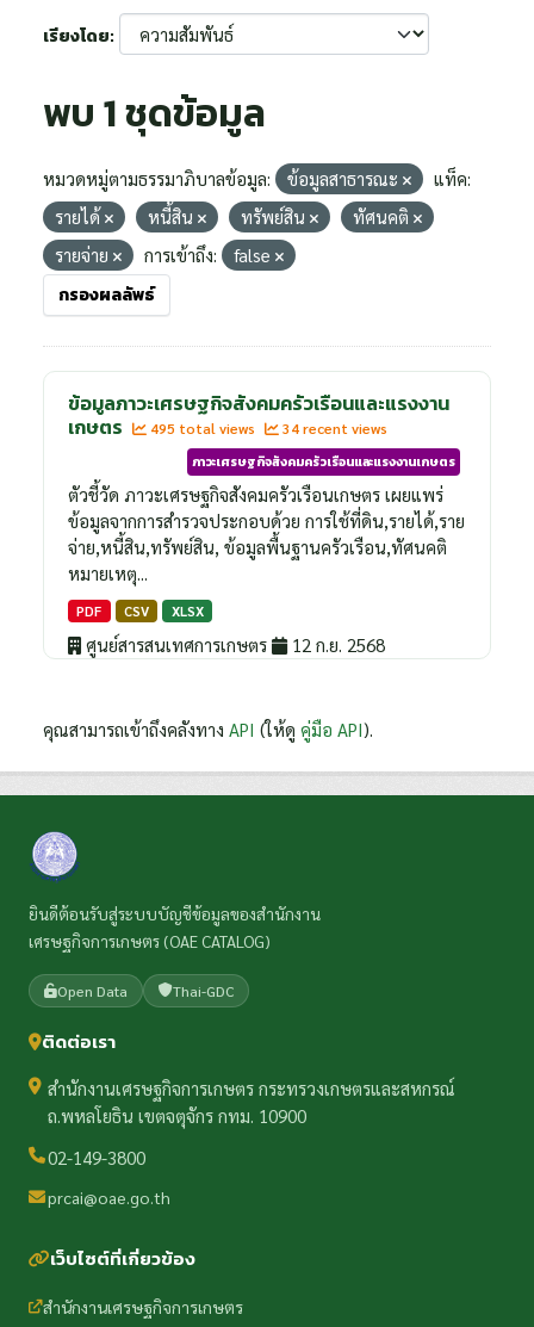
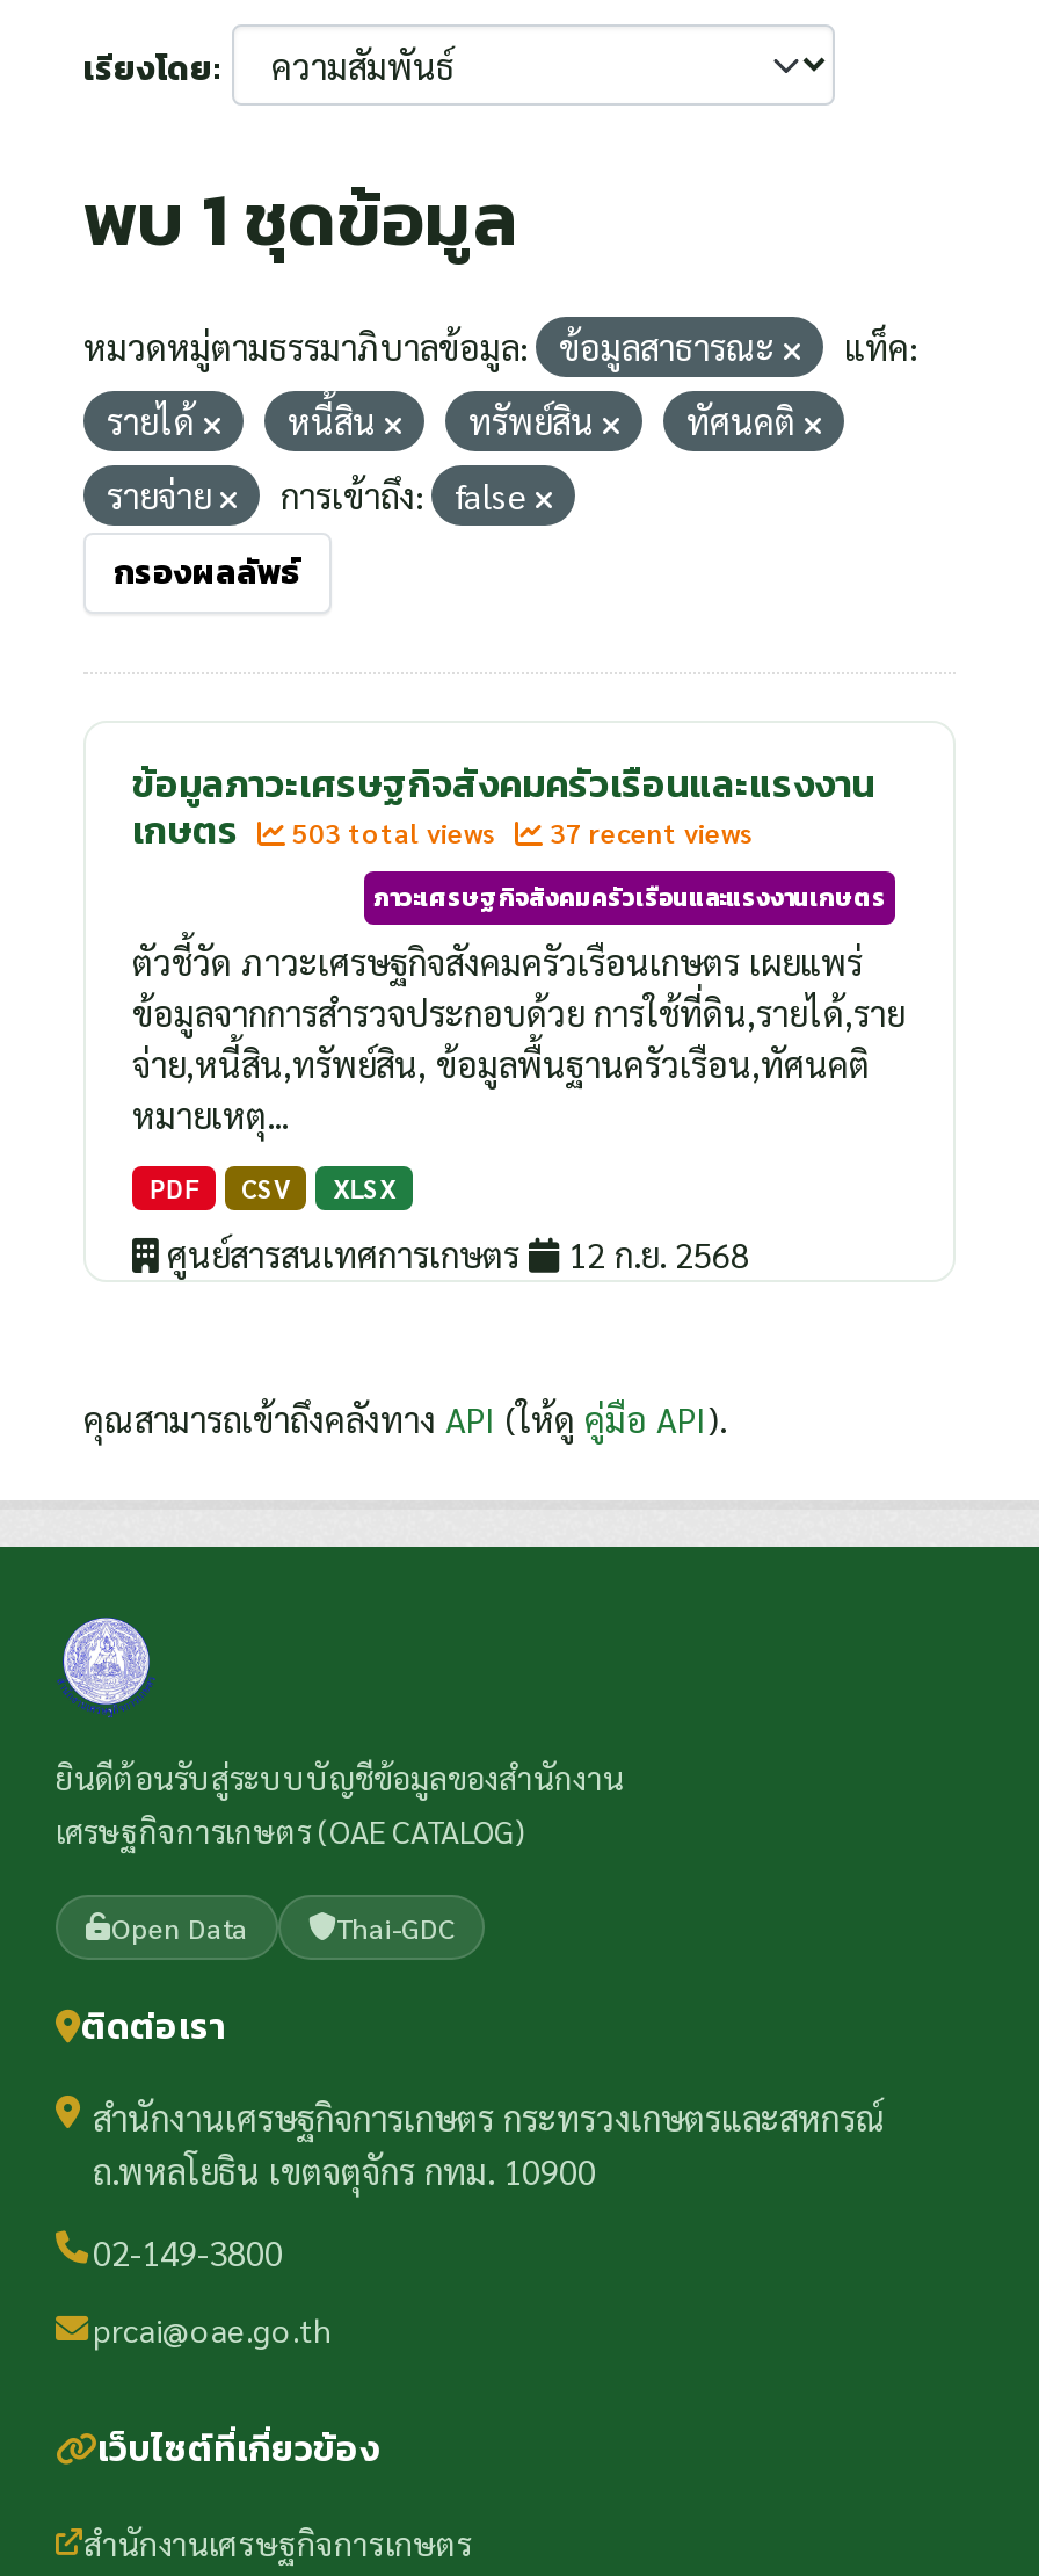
- 495 total views
+ 503 total views

- 34 recent views
+ 37 recent views
